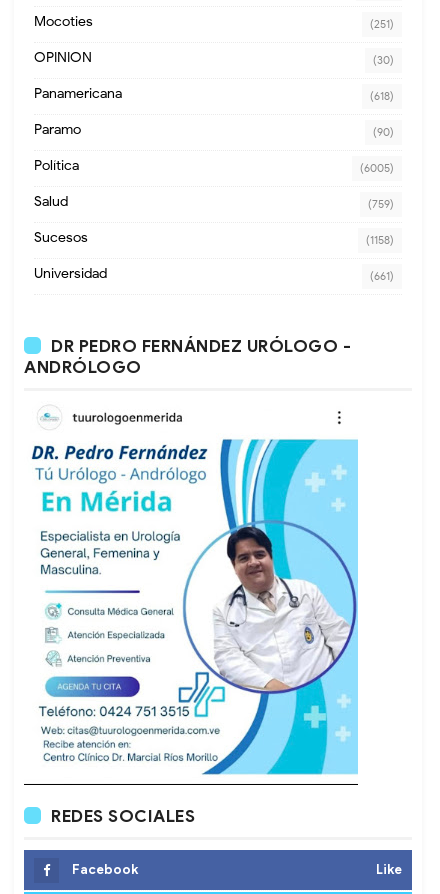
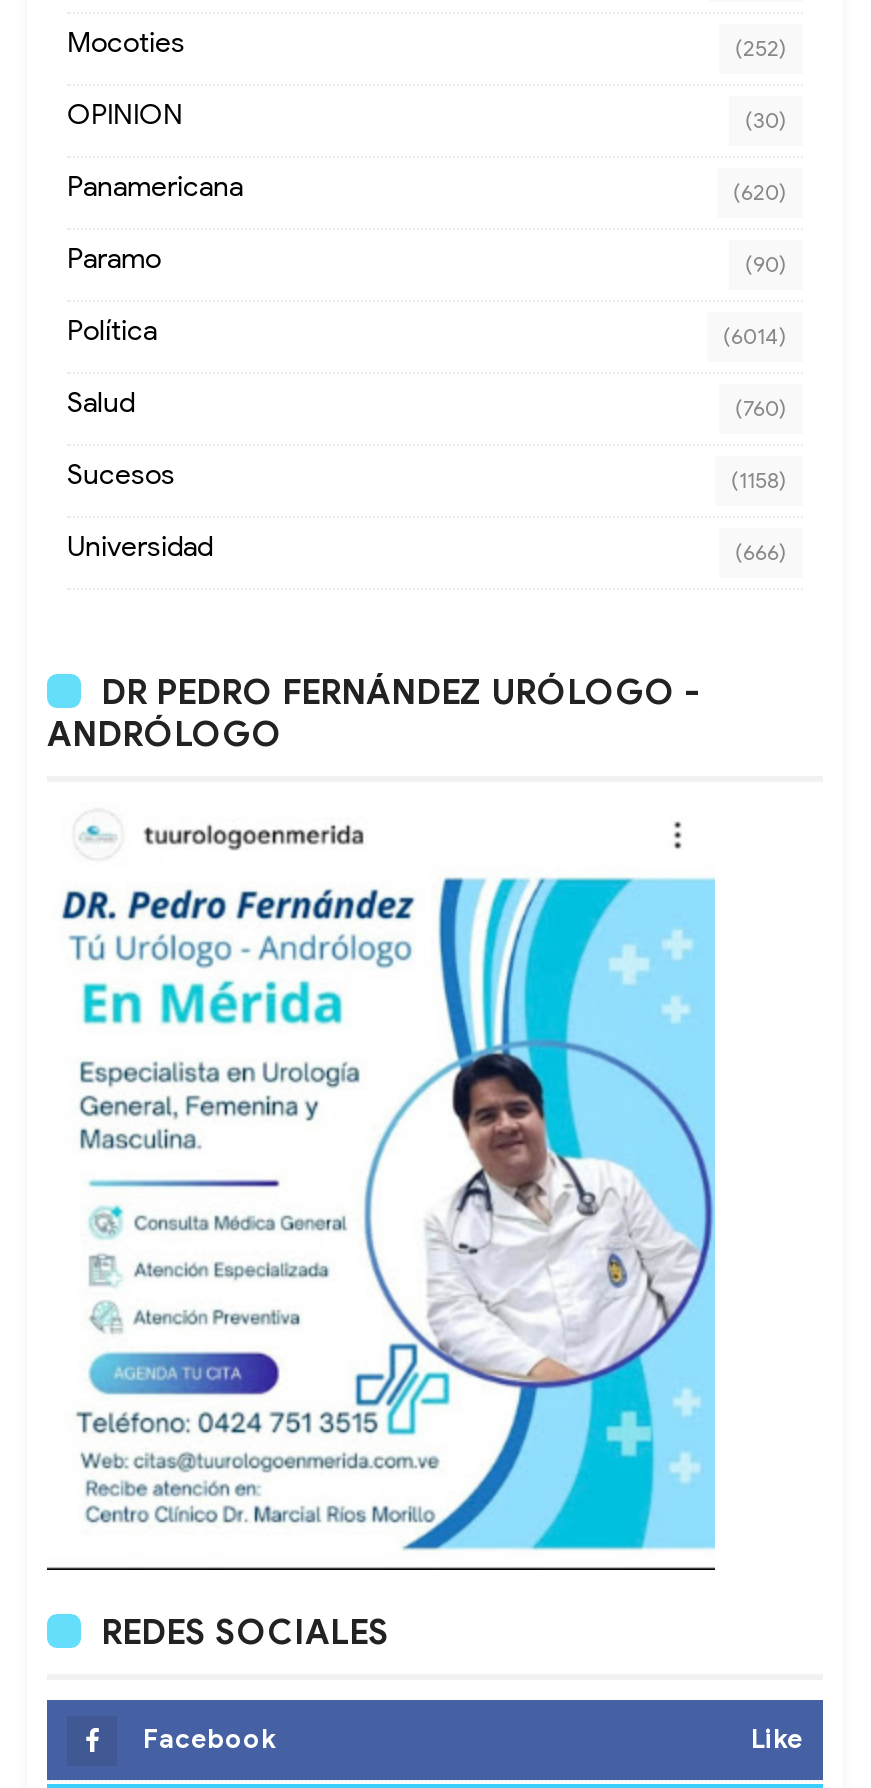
- (251)
+ (252)

- (618)
+ (620)

- (6005)
+ (6014)

- (759)
+ (760)

- (661)
+ (666)
